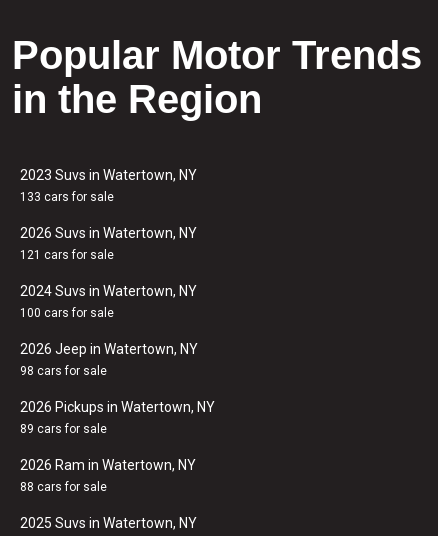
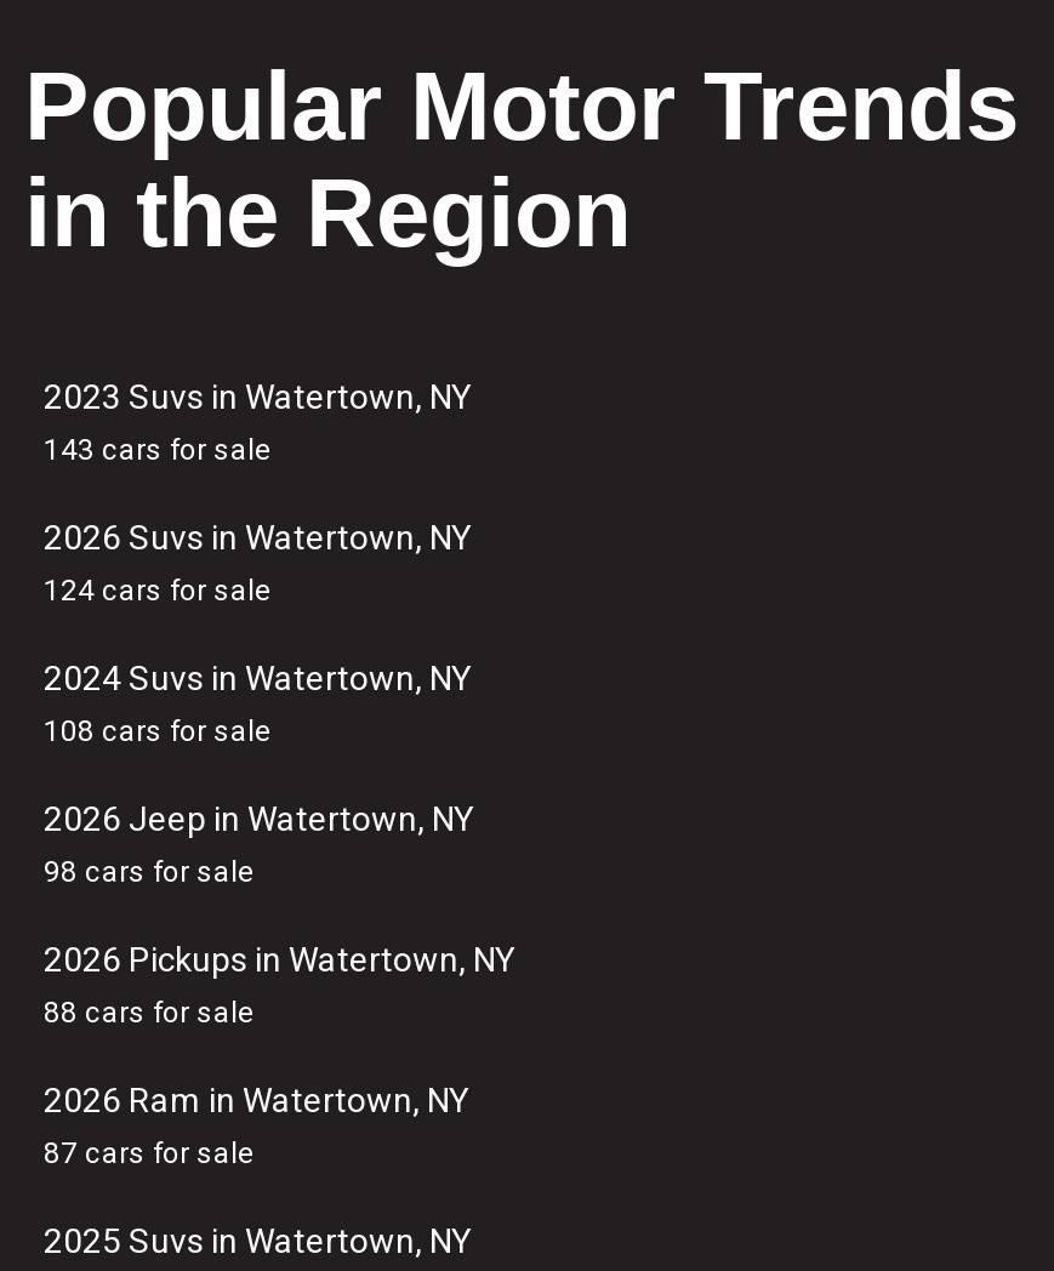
- 133 cars for sale
+ 143 cars for sale

- 121 cars for sale
+ 124 cars for sale

- 100 cars for sale
+ 108 cars for sale

- 89 cars for sale
+ 88 cars for sale

- 88 cars for sale
+ 87 cars for sale
